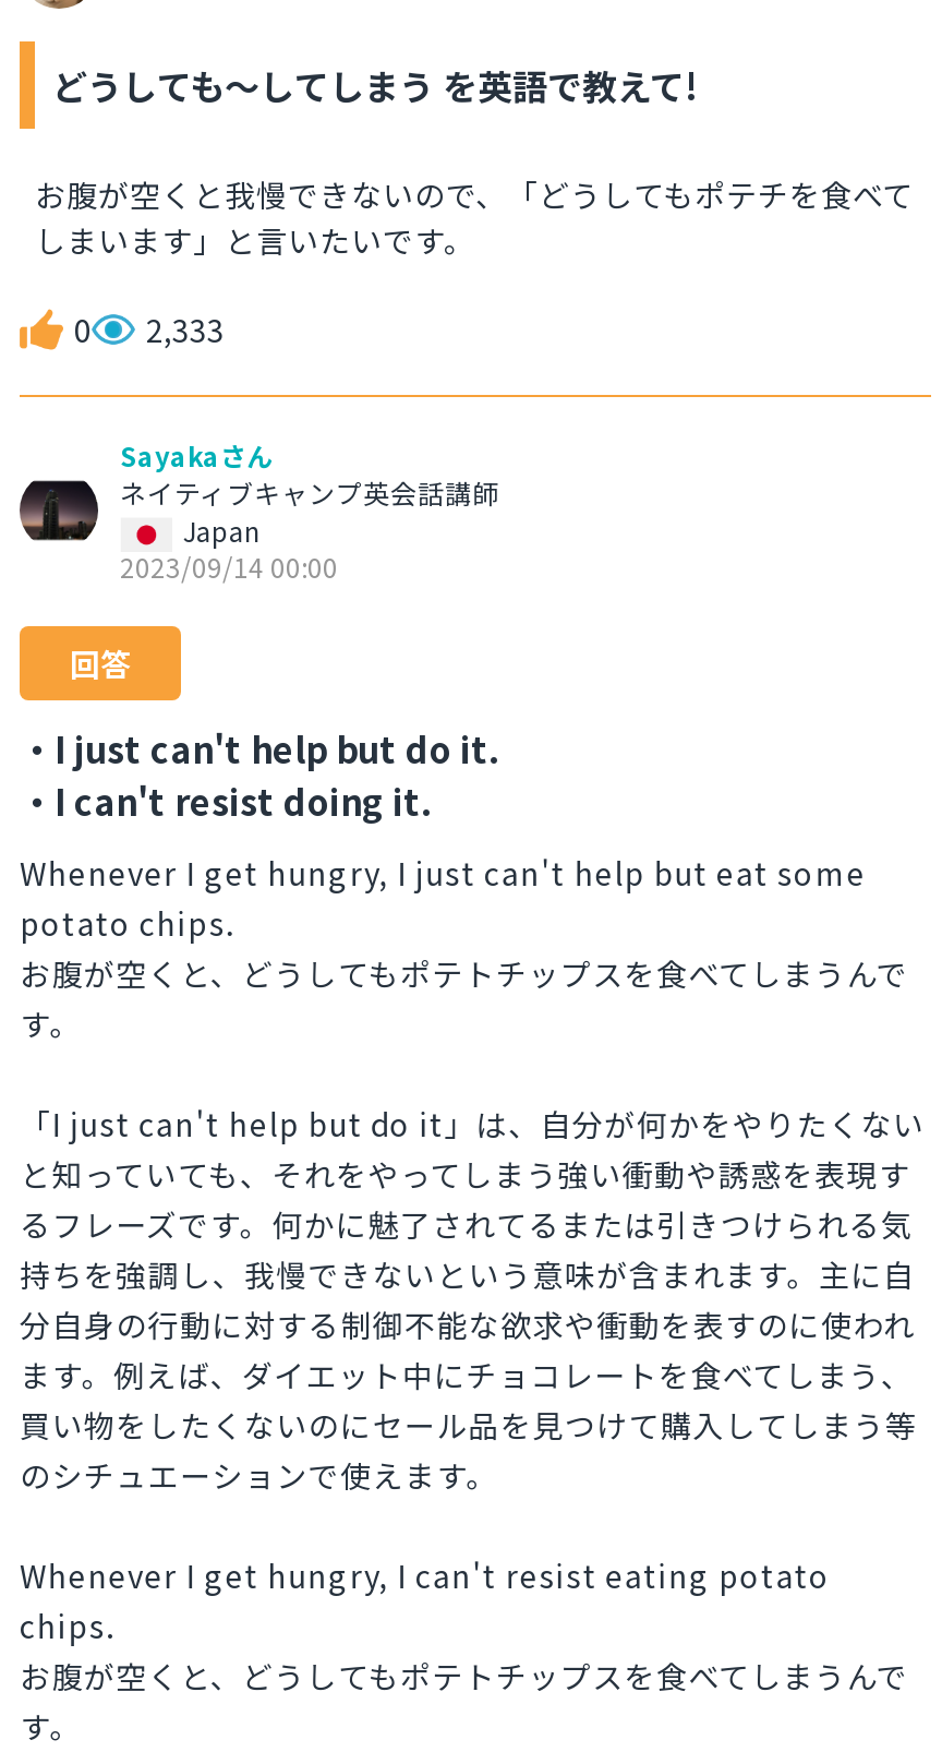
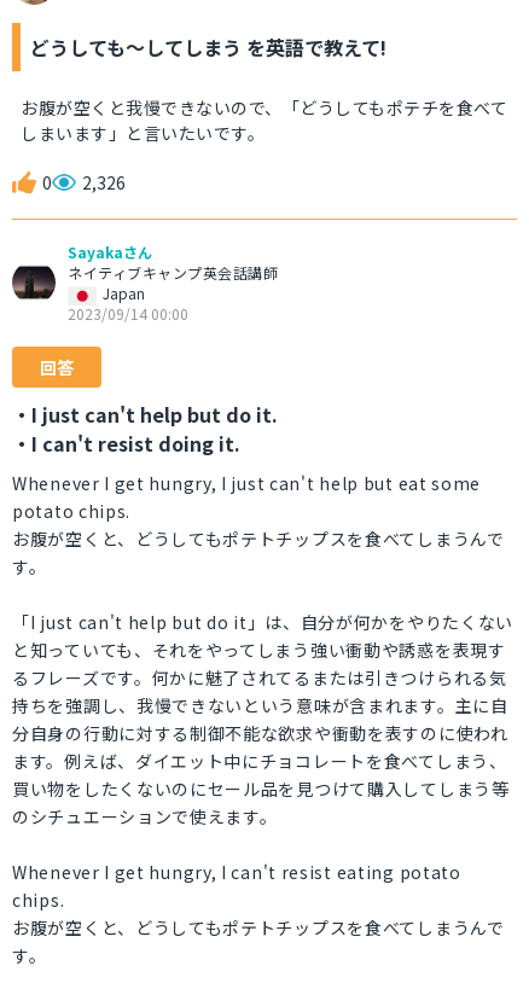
- 0 2,333
+ 0 2,326
